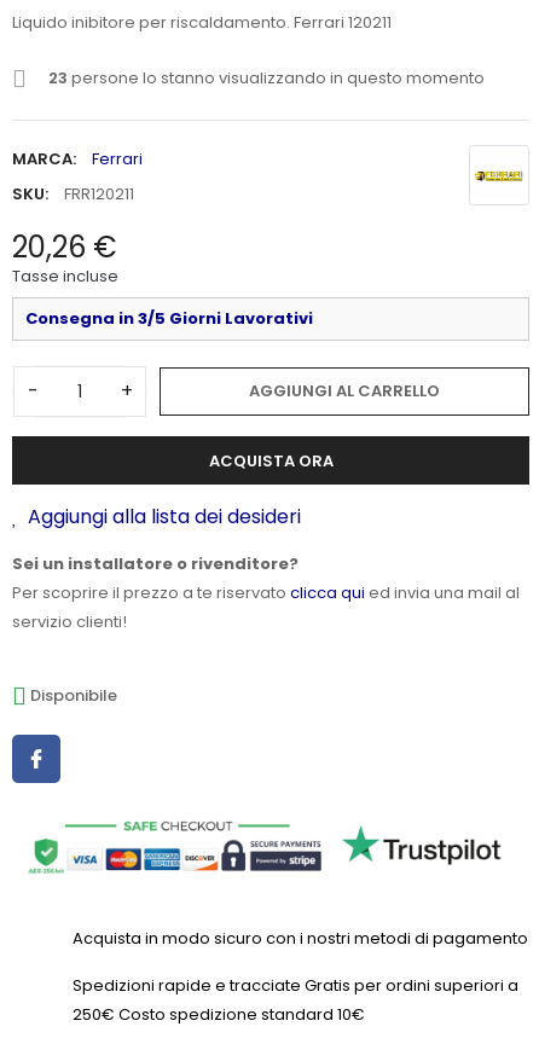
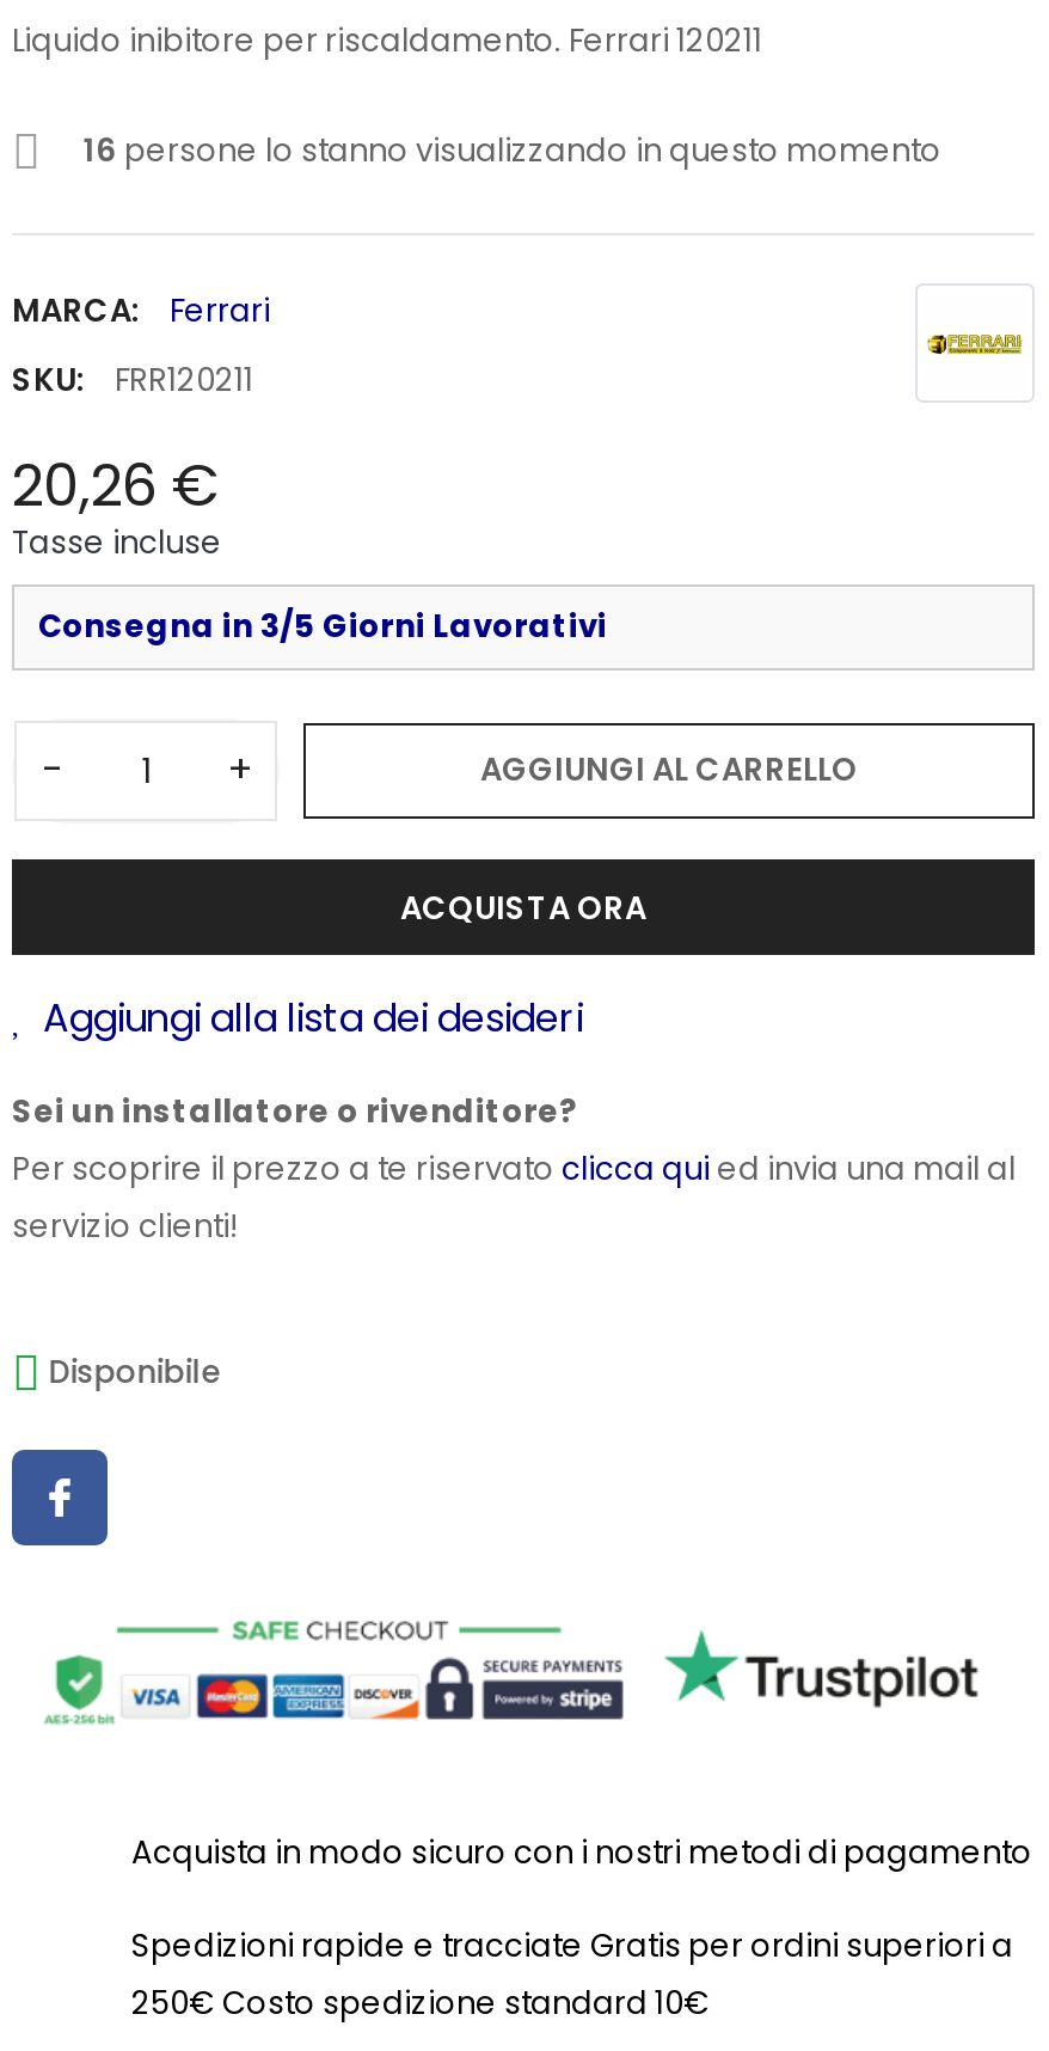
- 23 persone lo stanno visualizzando in questo momento
+ 16 persone lo stanno visualizzando in questo momento
